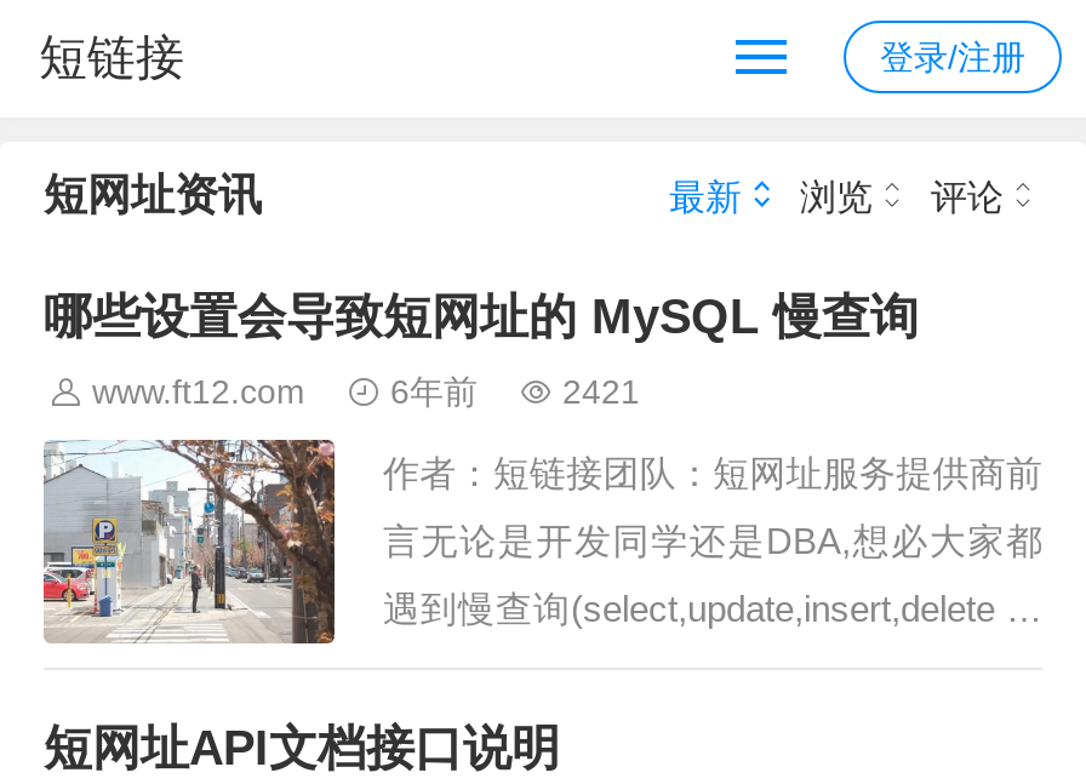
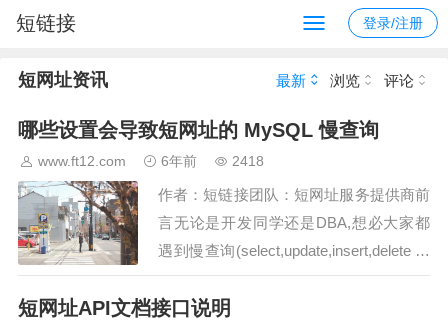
- 2421
+ 2418
